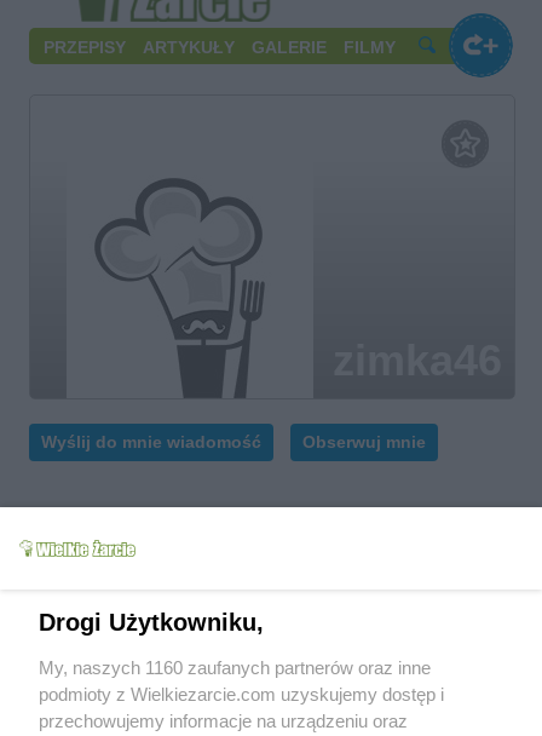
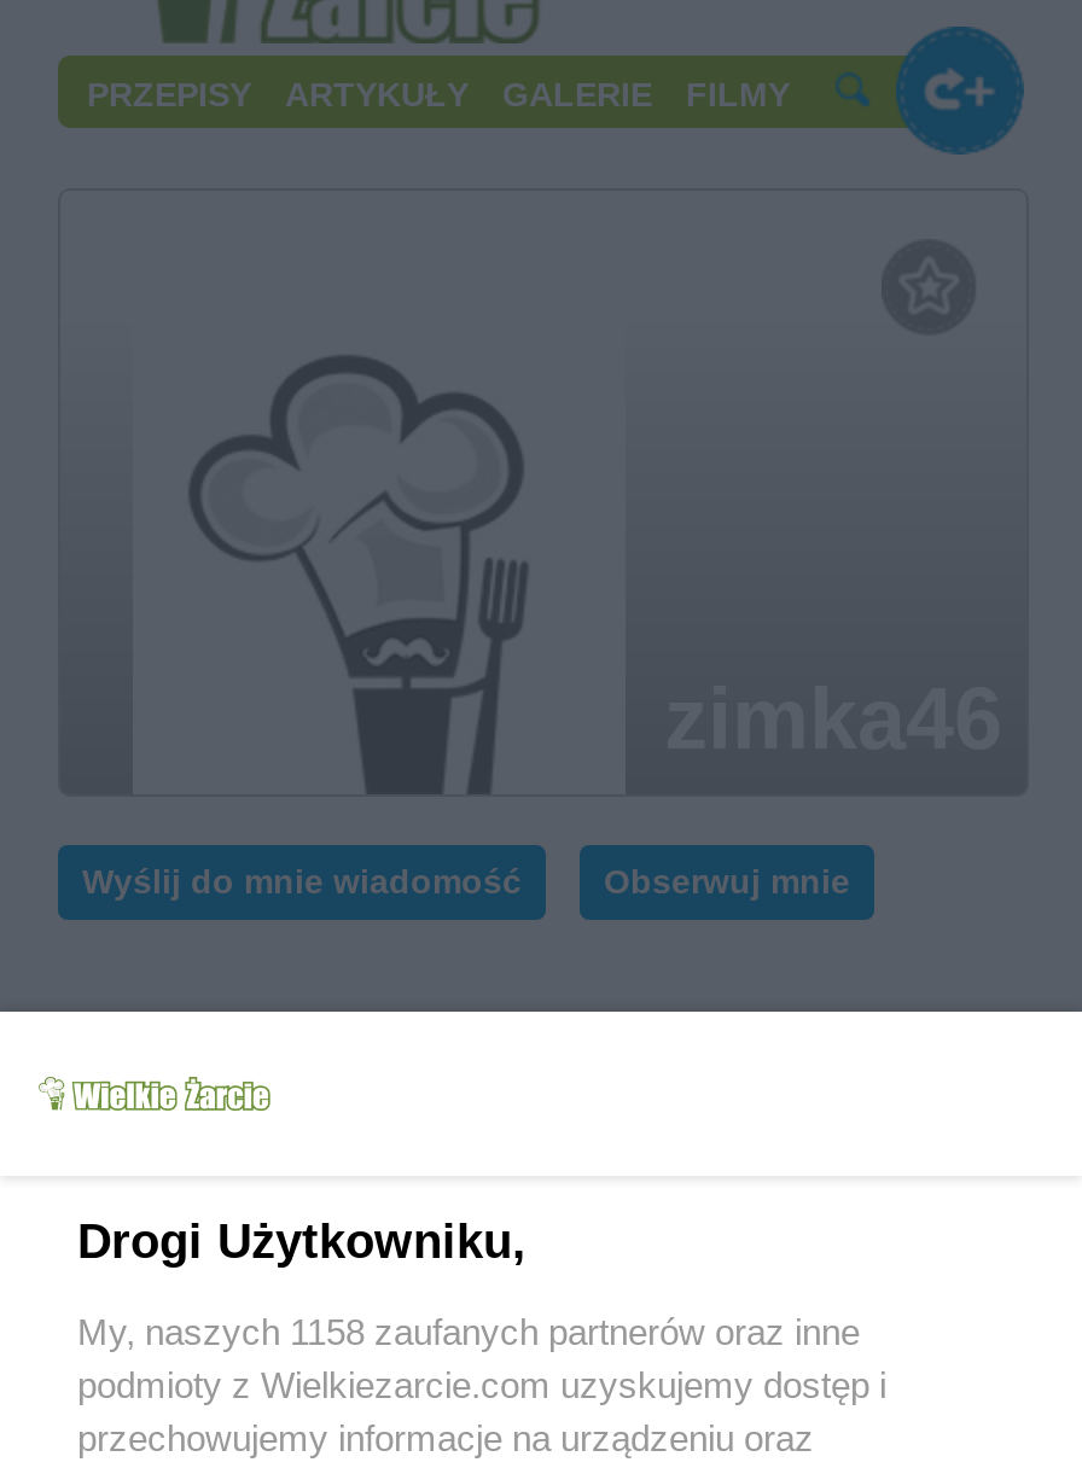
- My, naszych 1160 zaufanych partnerów oraz inne
+ My, naszych 1158 zaufanych partnerów oraz inne
